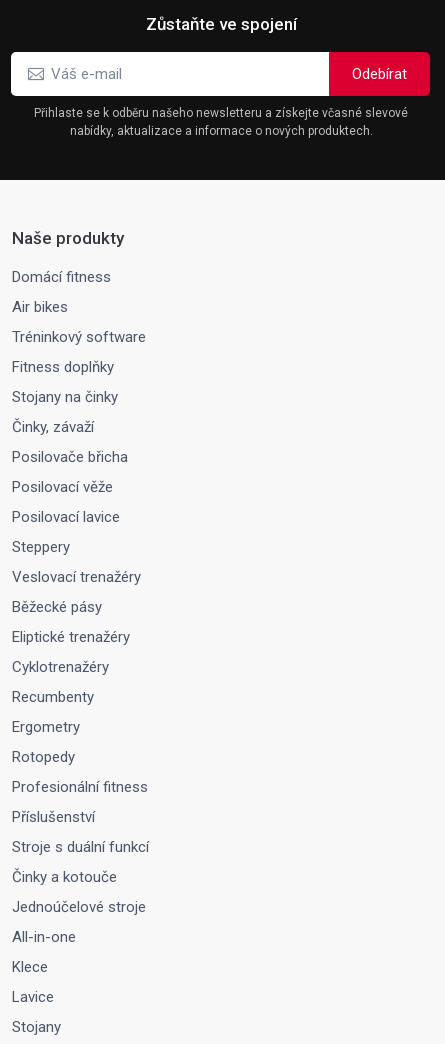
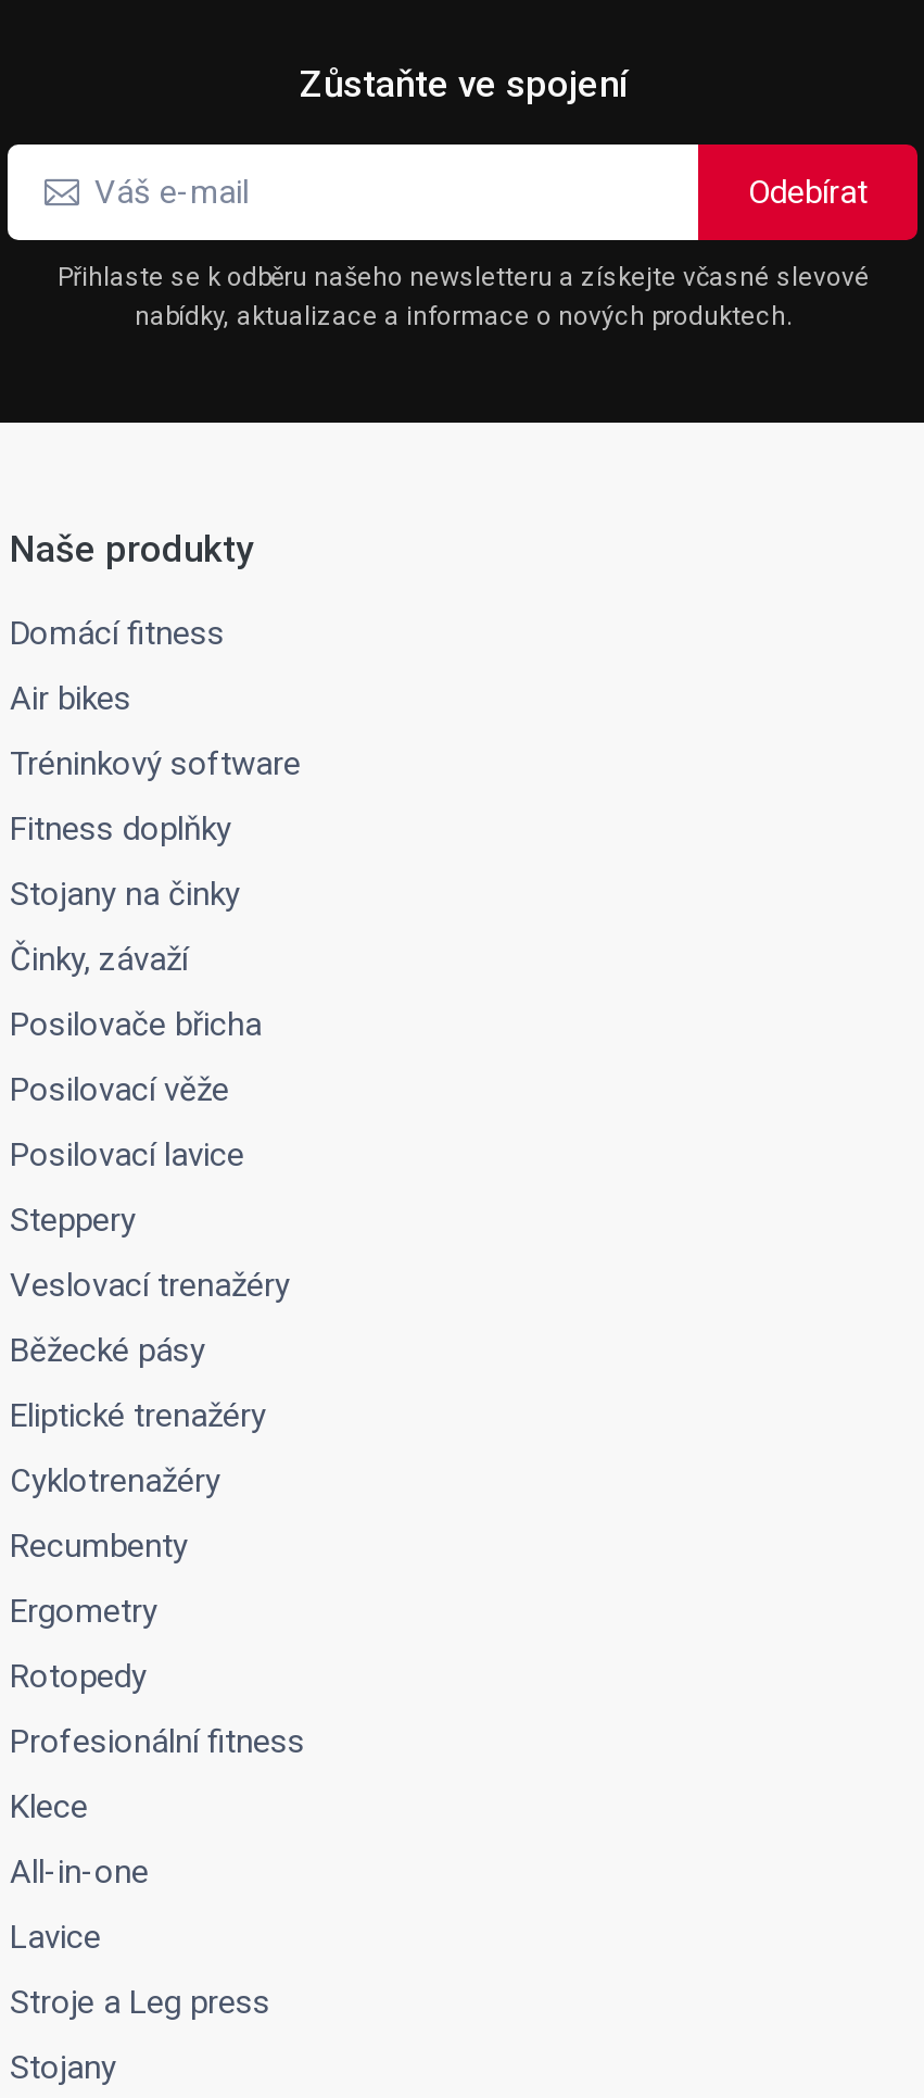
- Příslušenství
- Stroje s duální funkcí
- Činky a kotouče
- Jednoúčelové stroje

moved up: Klece

moved up: Lavice

+ Stroje a Leg press
